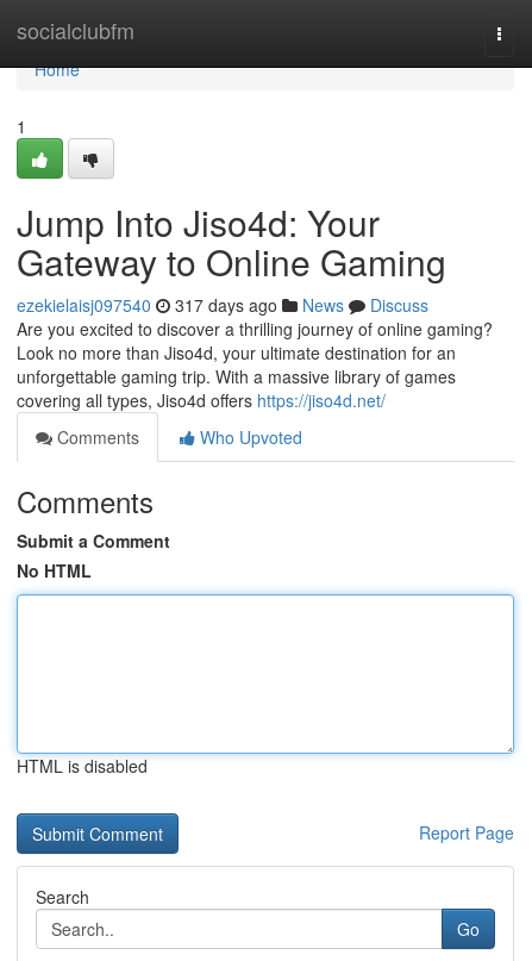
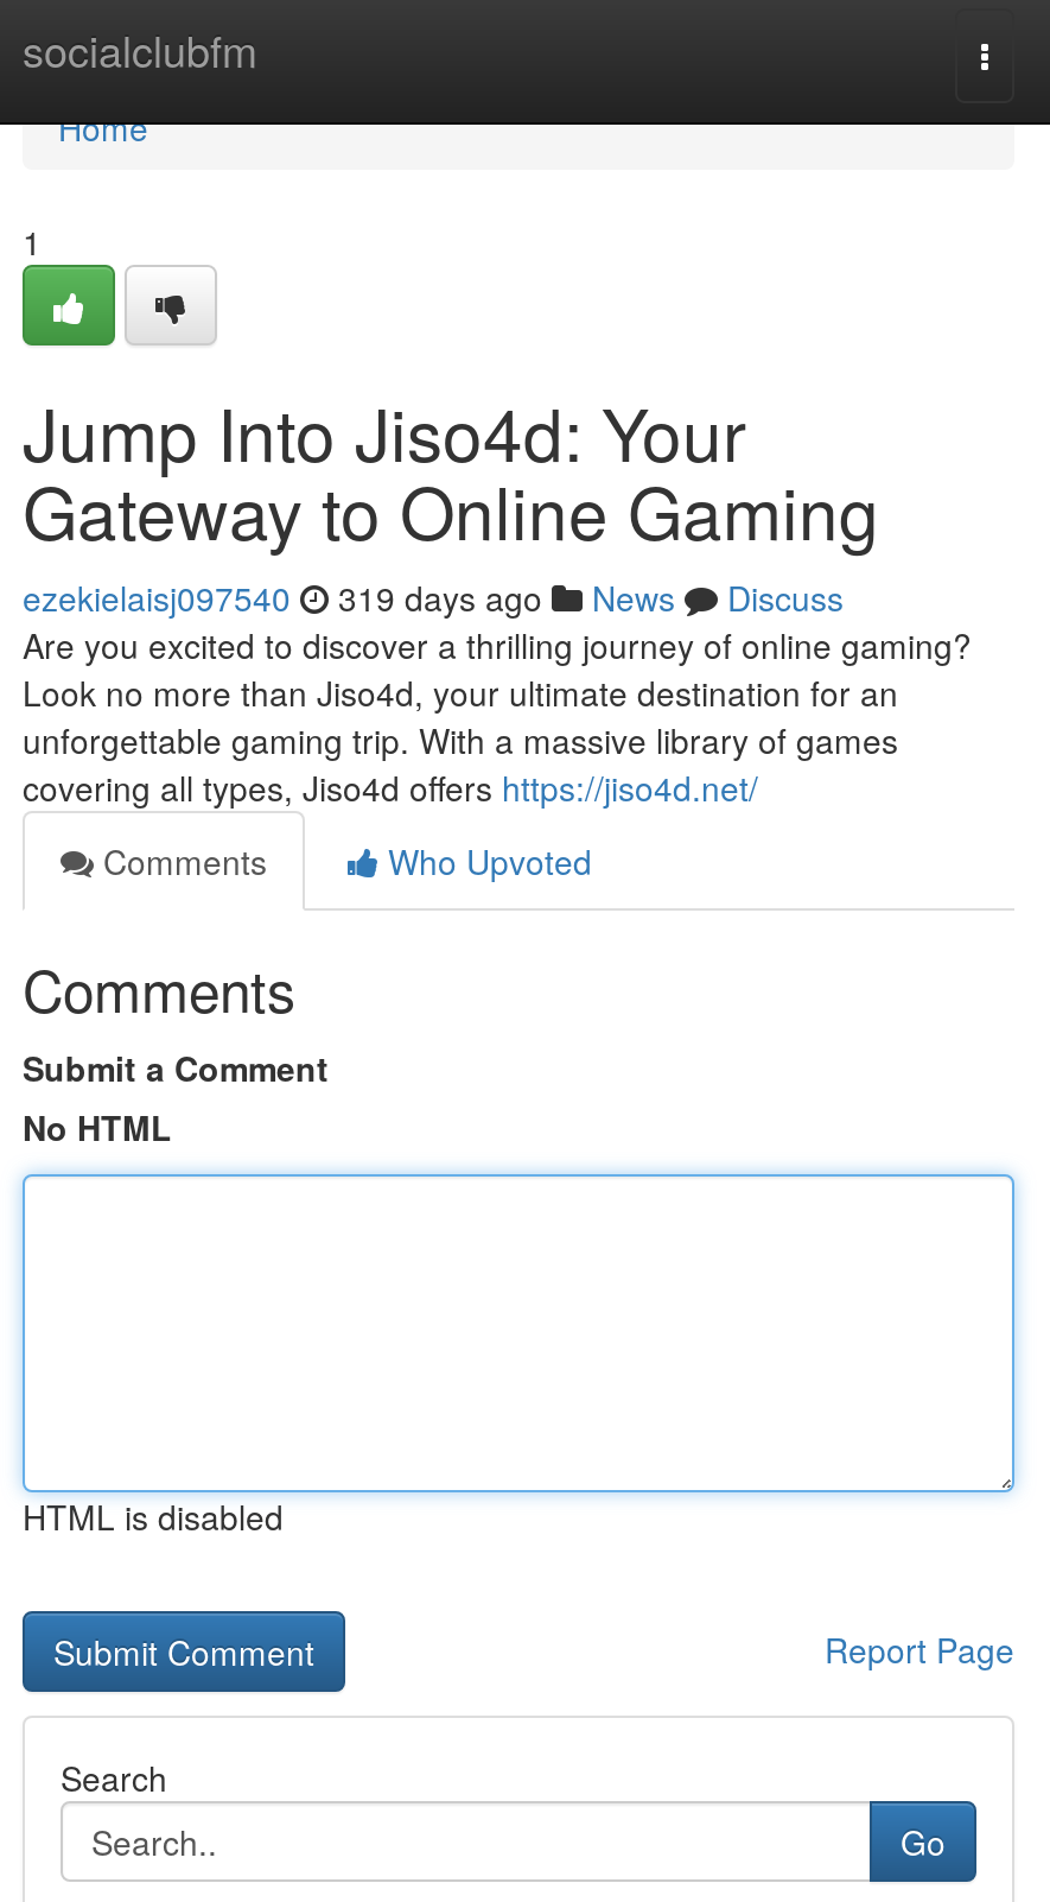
- ezekielaisj097540 317 days ago News Discuss
+ ezekielaisj097540 319 days ago News Discuss
